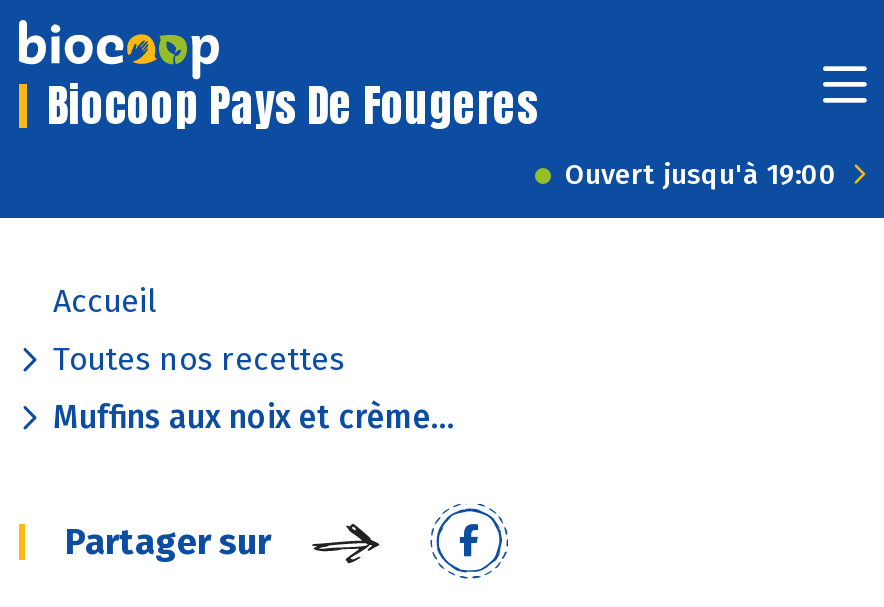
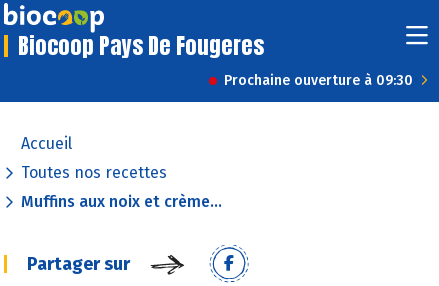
- Ouvert jusqu'à 19:00
+ Prochaine ouverture à 09:30
